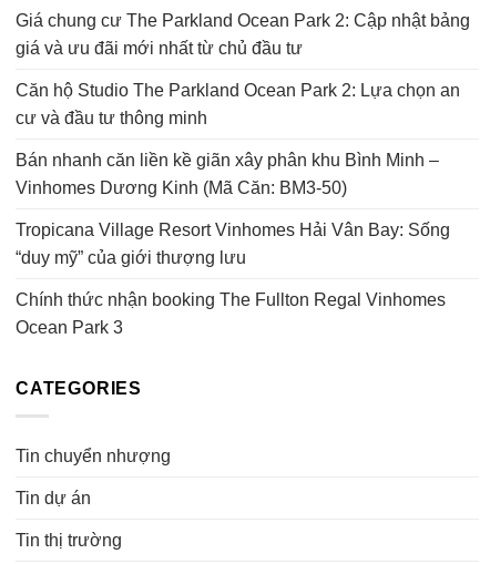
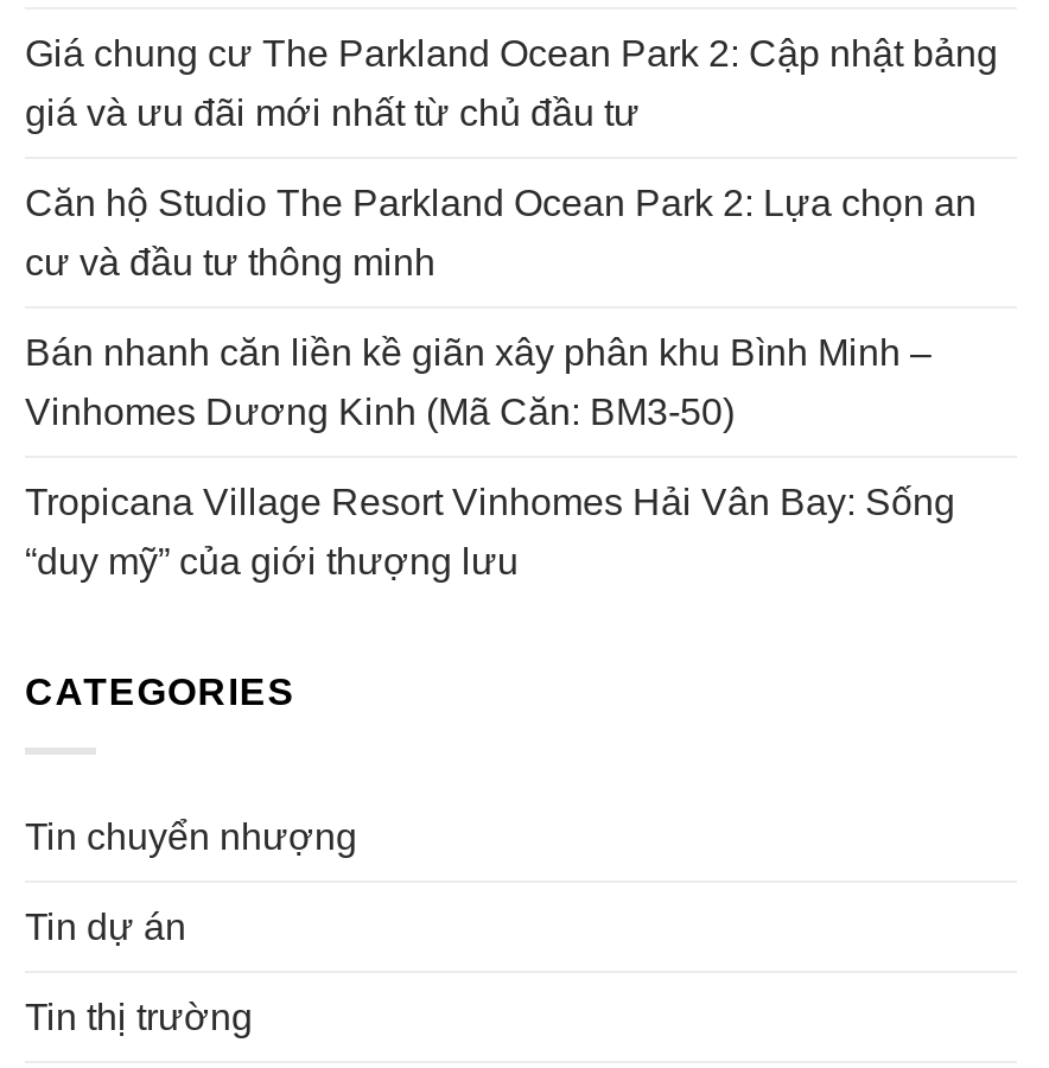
- Chính thức nhận booking The Fullton Regal Vinhomes
- Ocean Park 3
